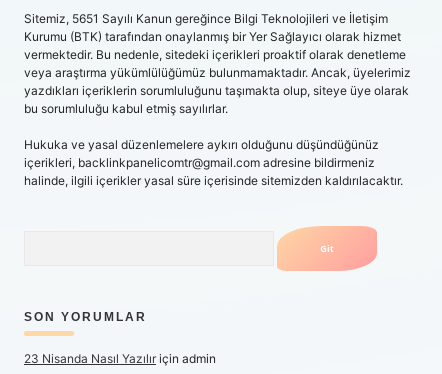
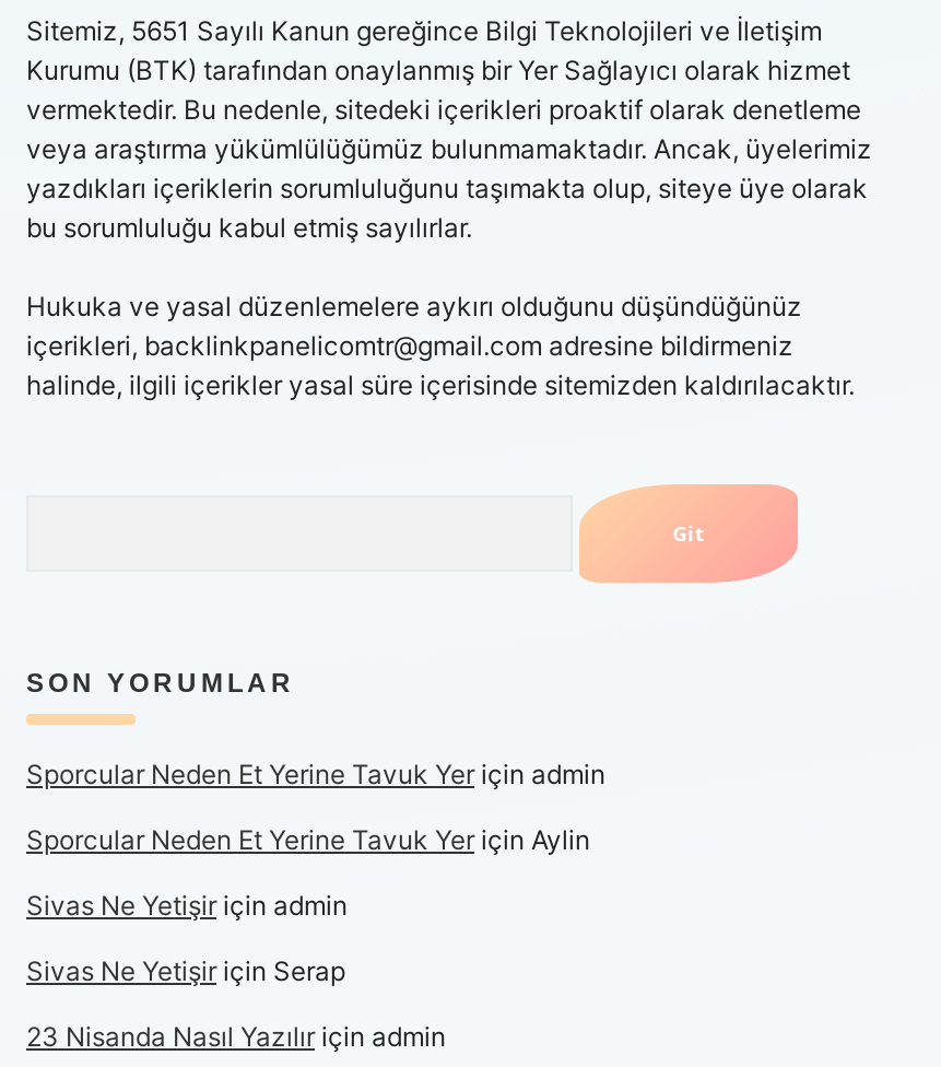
+ Sporcular Neden Et Yerine Tavuk Yer için admin
+ Sporcular Neden Et Yerine Tavuk Yer için Aylin
+ Sivas Ne Yetişir için admin
+ Sivas Ne Yetişir için Serap
